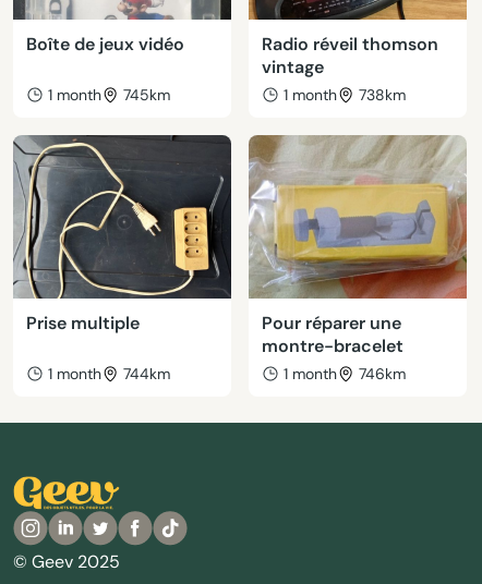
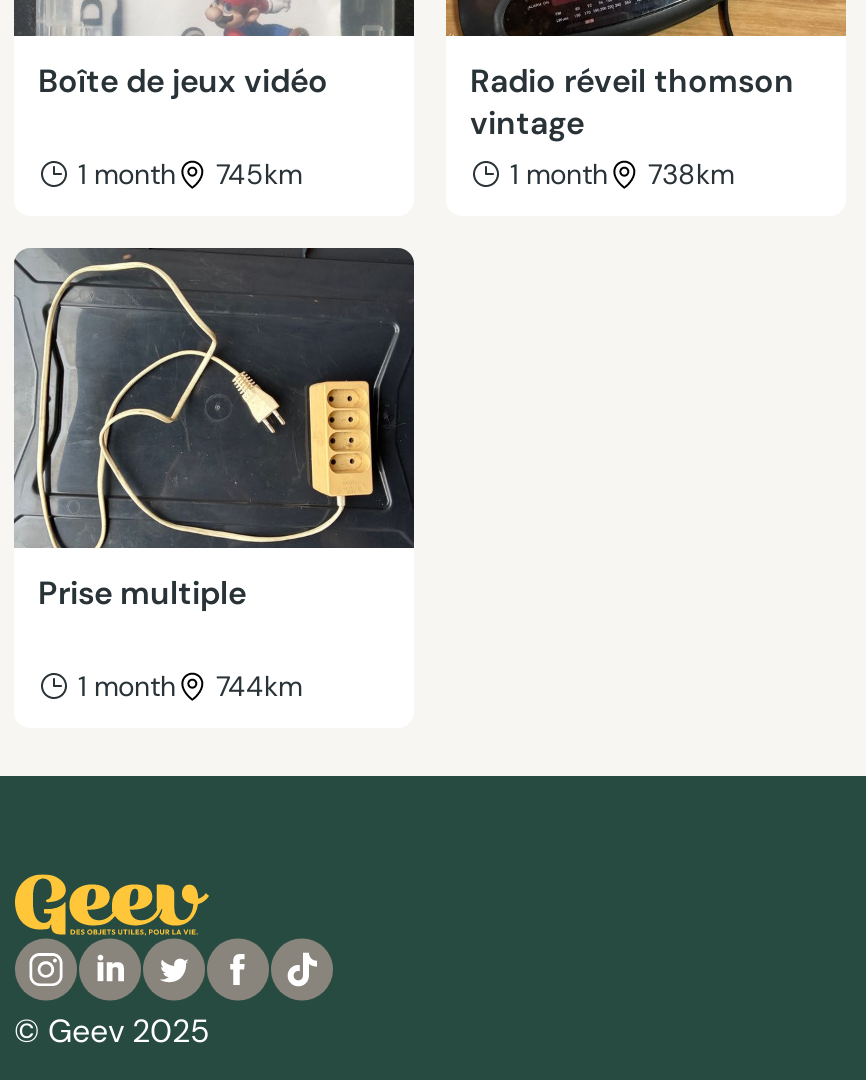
- [image]
- Pour réparer une
- montre-bracelet
- 1 month
- 746km
